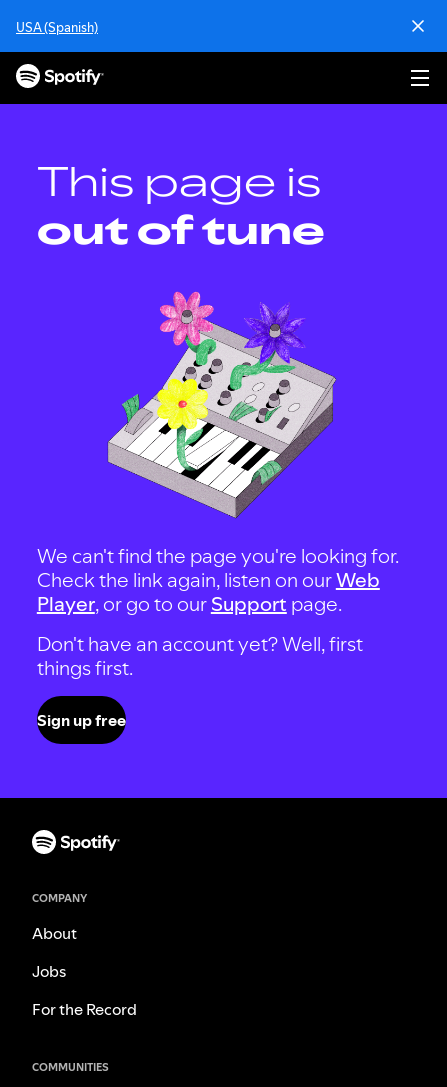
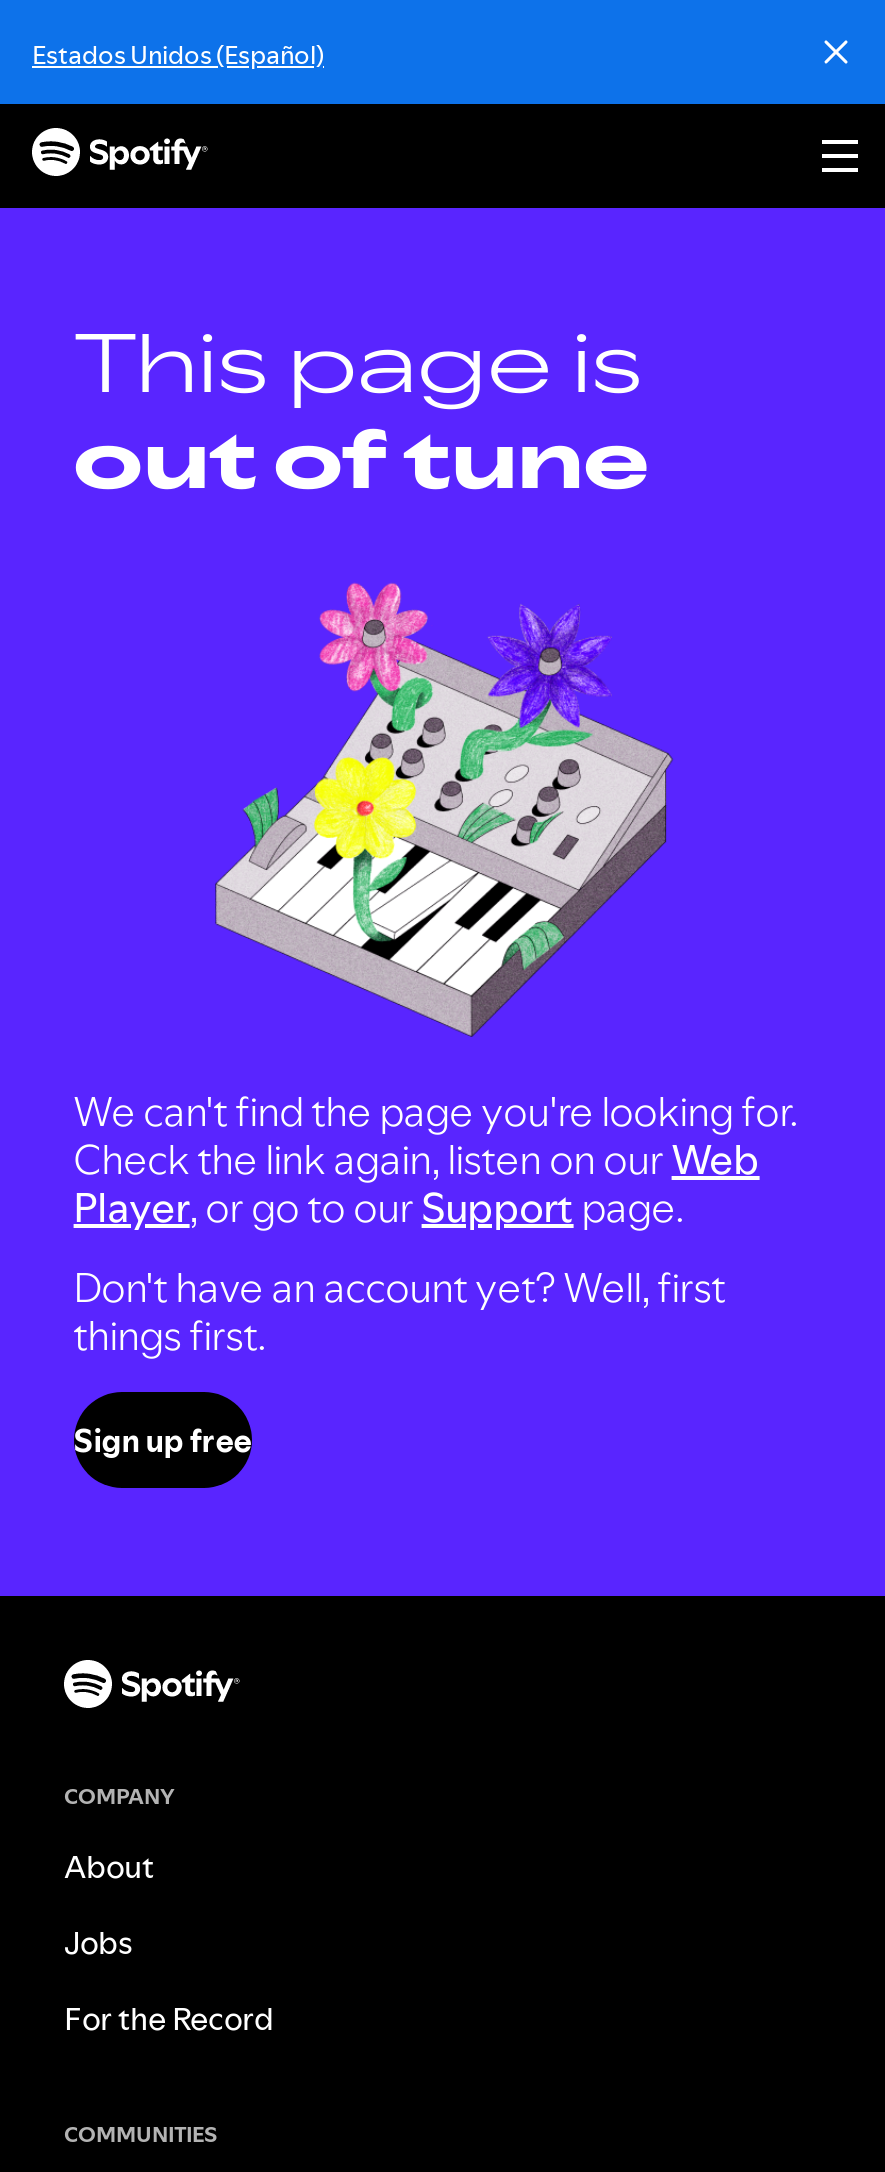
- USA (Spanish)
+ Estados Unidos (Español)
